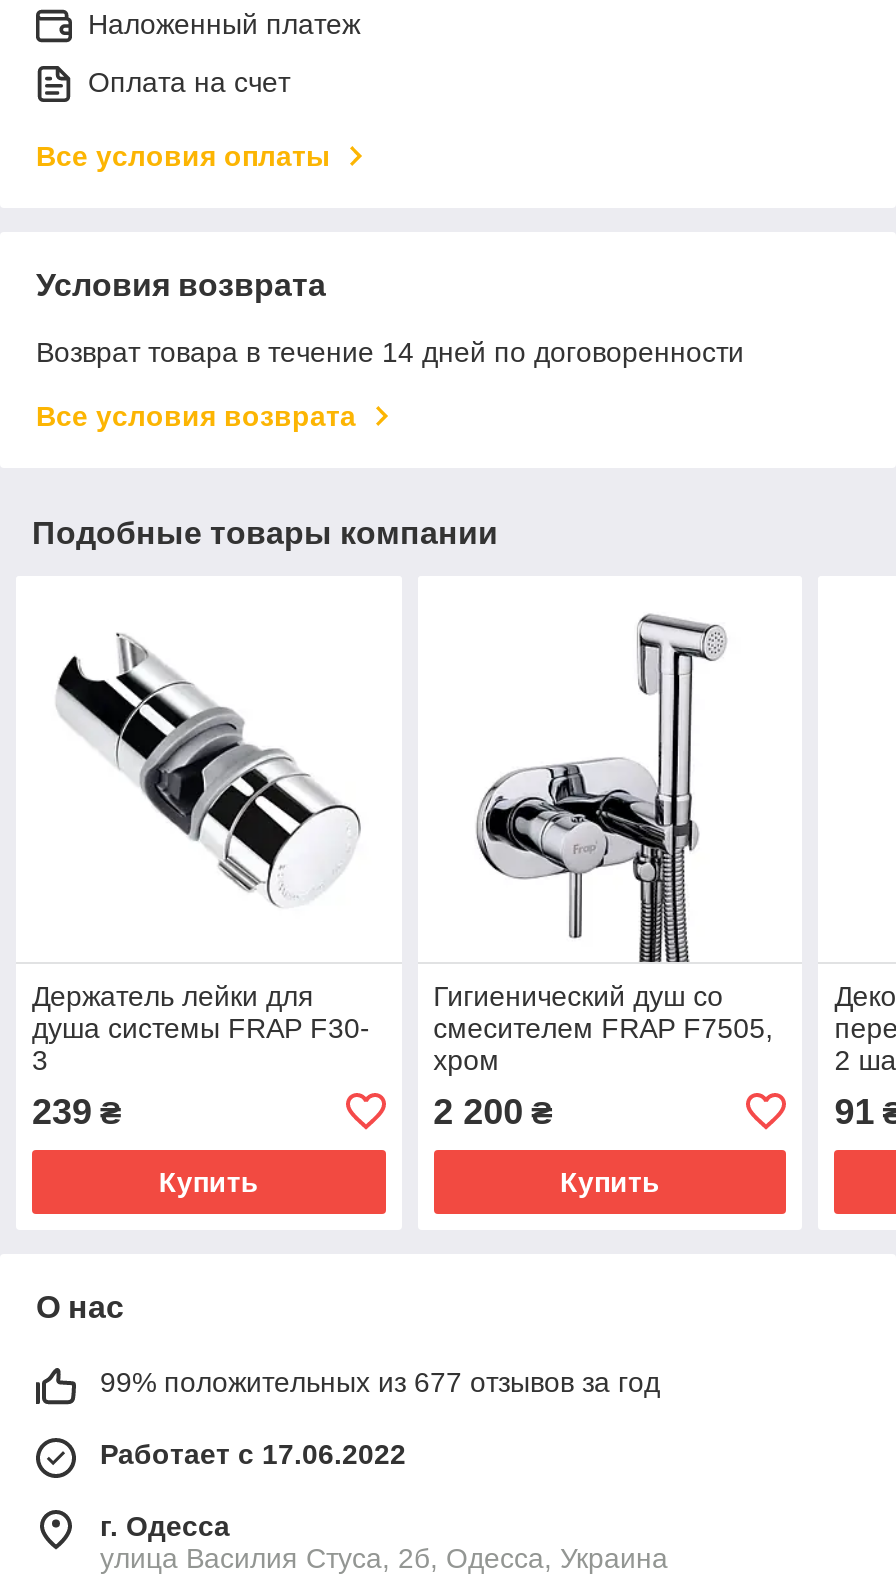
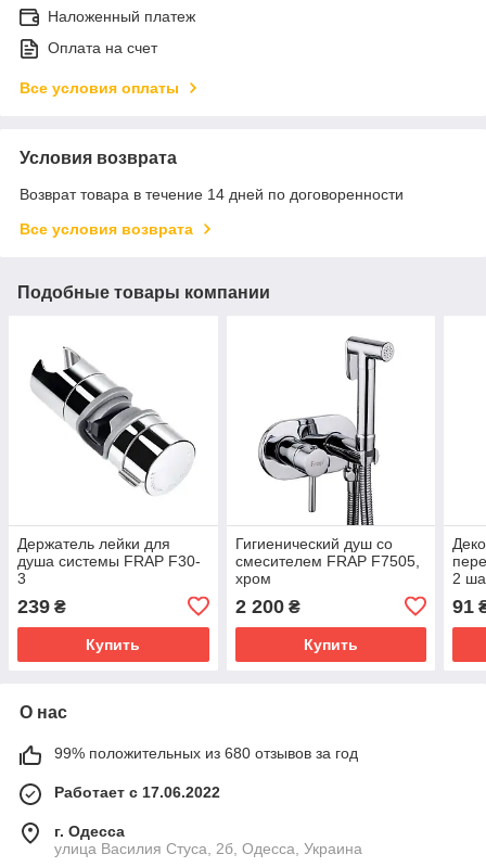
- 99% положительных из 677 отзывов за год
+ 99% положительных из 680 отзывов за год
